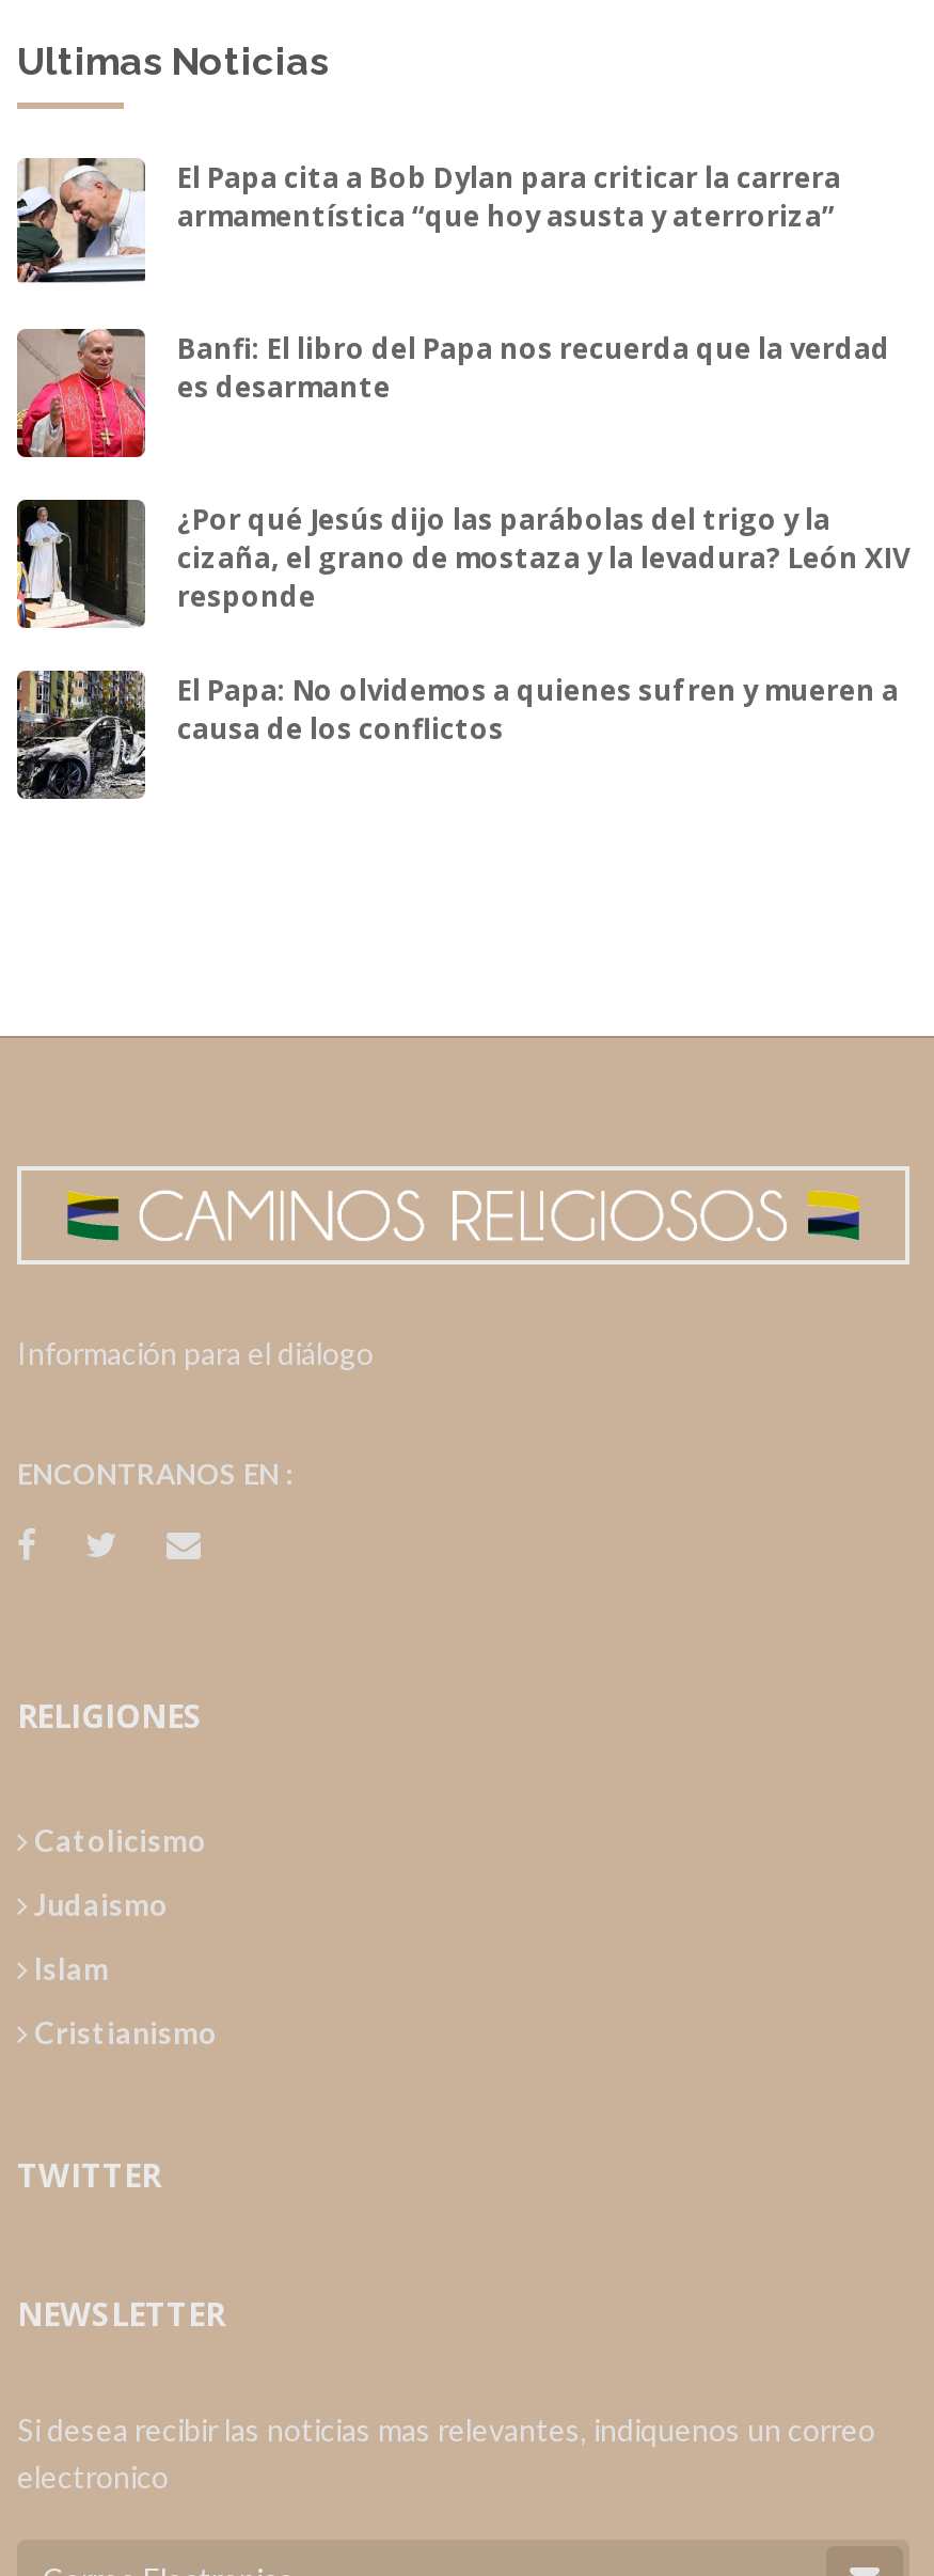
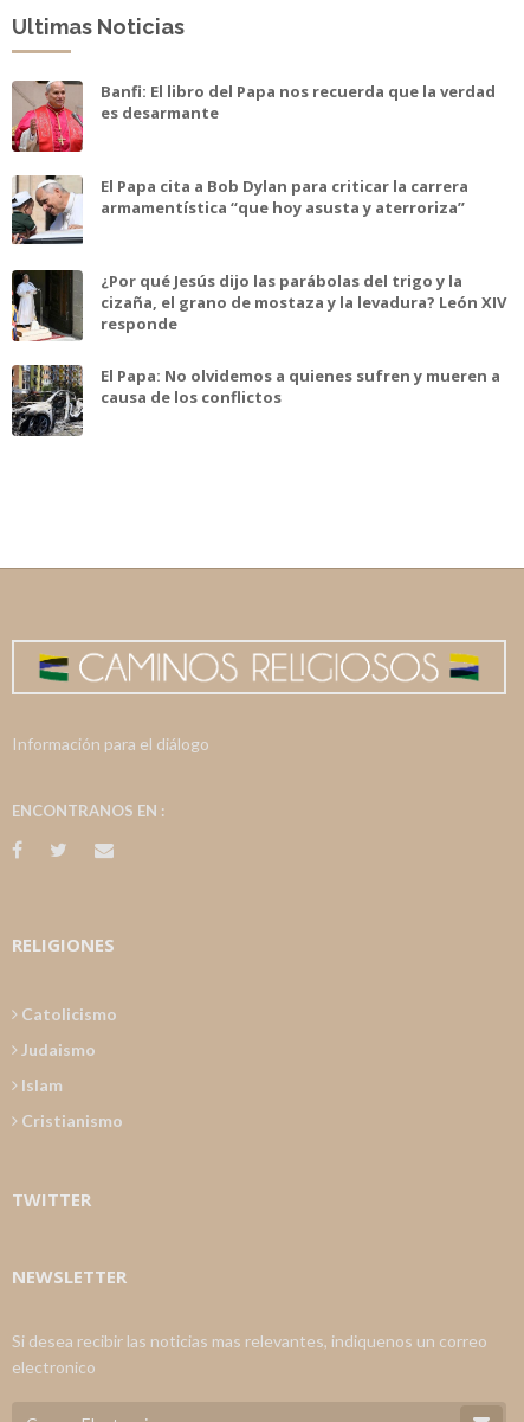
moved down: [image] | El Papa cita a Bob Dylan para criticar la carrera | armamentística “que hoy asusta y aterroriza”

moved up: [image] | Banfi: El libro del Papa nos recuerda que la verdad | es desarmante
